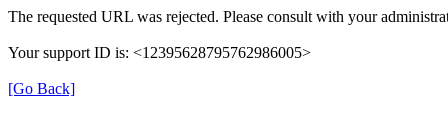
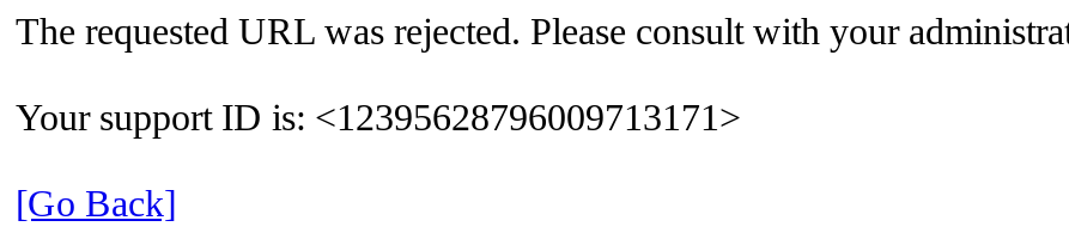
- Your support ID is: <12395628795762986005>
+ Your support ID is: <12395628796009713171>
